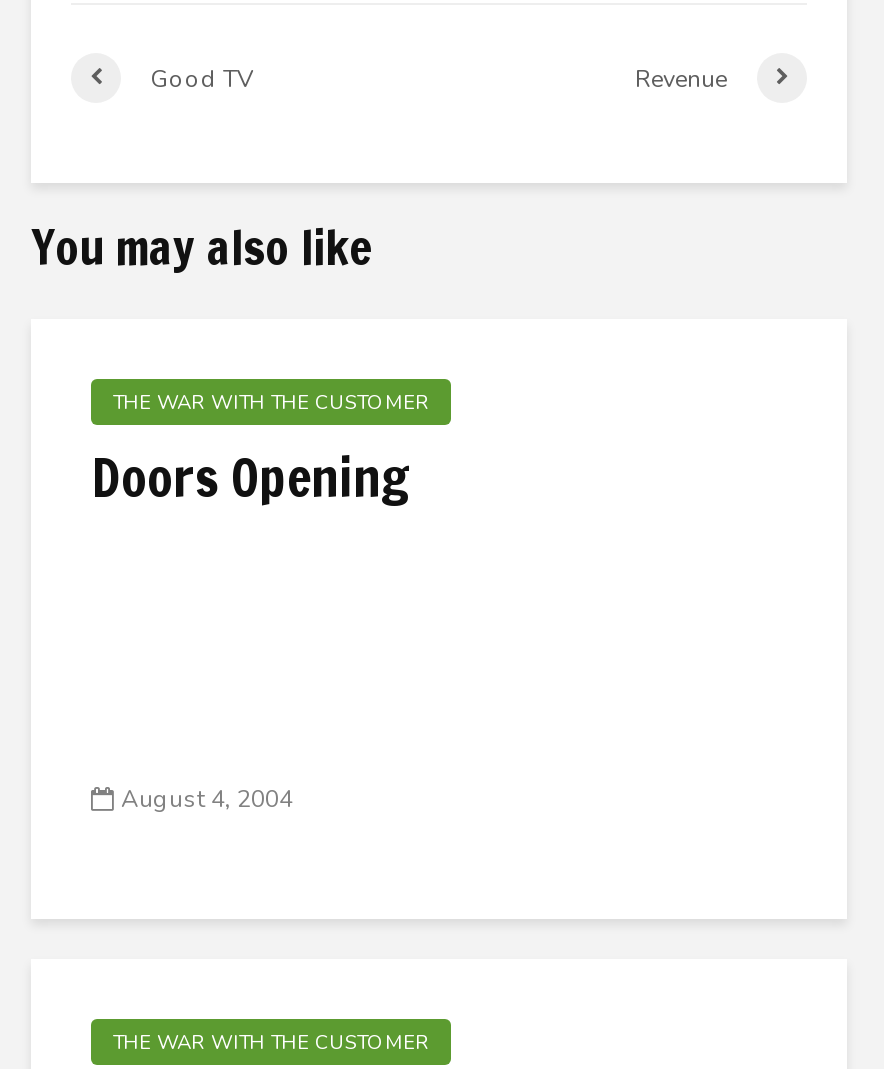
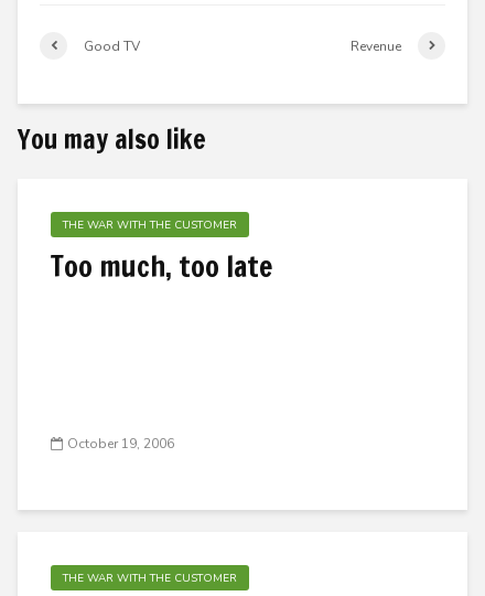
- Doors Opening
+ Too much, too late

- August 4, 2004
+ October 19, 2006
